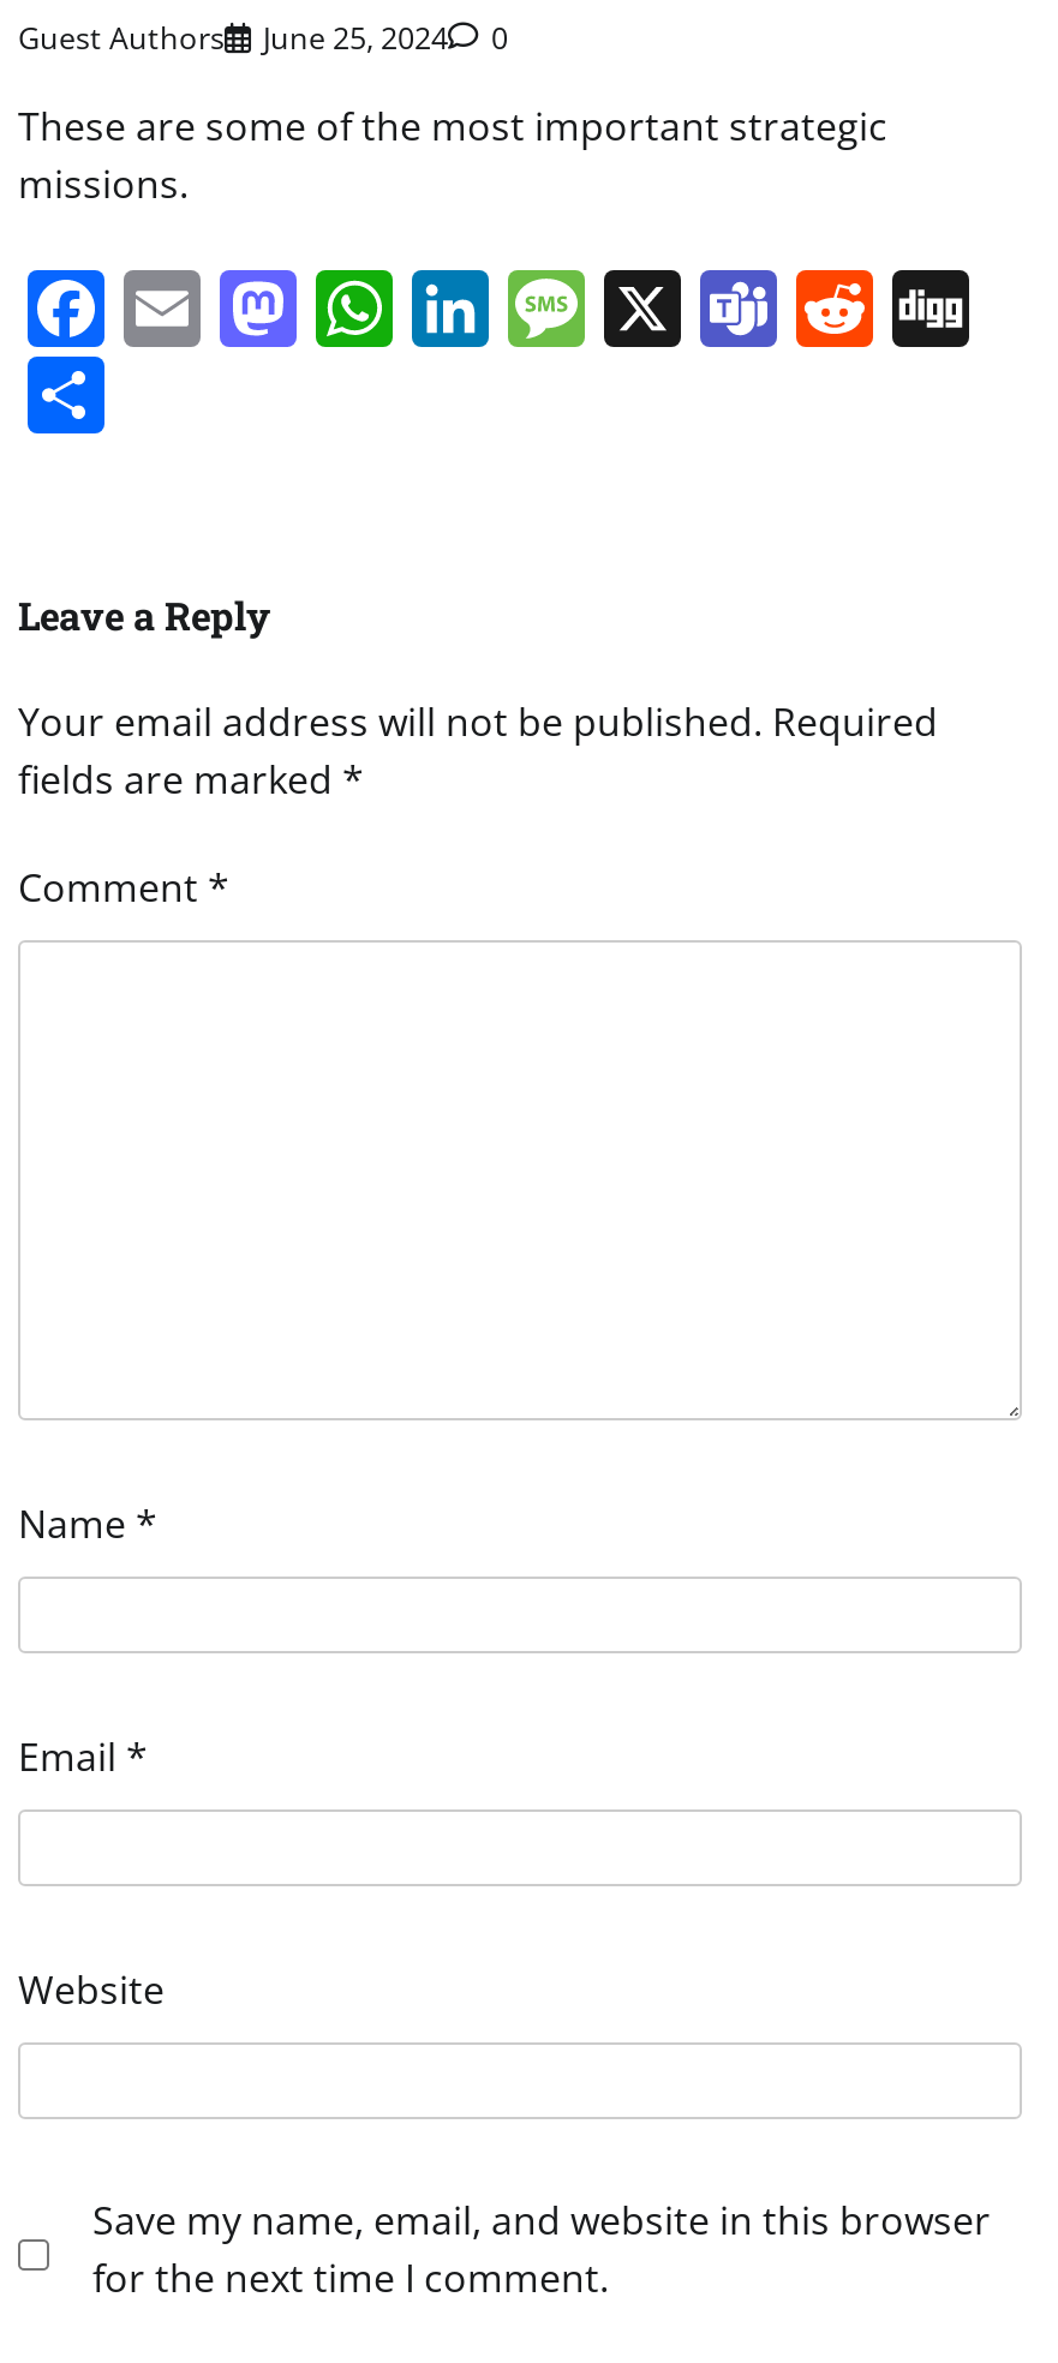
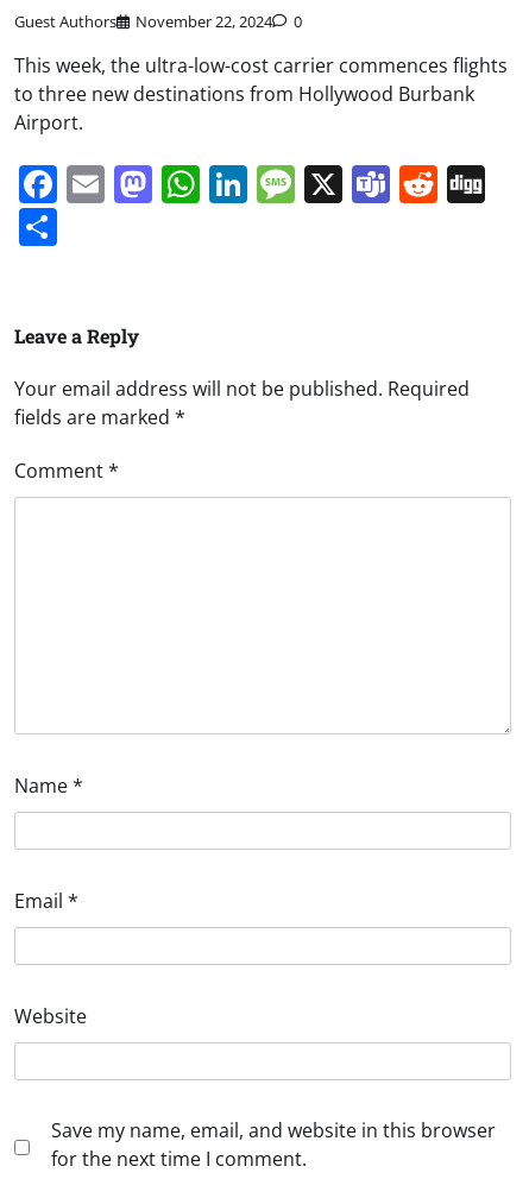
- Guest Authors June 25, 2024 0
+ Guest Authors November 22, 2024 0

- These are some of the most important strategic
- missions.
+ This week, the ultra-low-cost carrier commences flights
+ to three new destinations from Hollywood Burbank
+ Airport.
